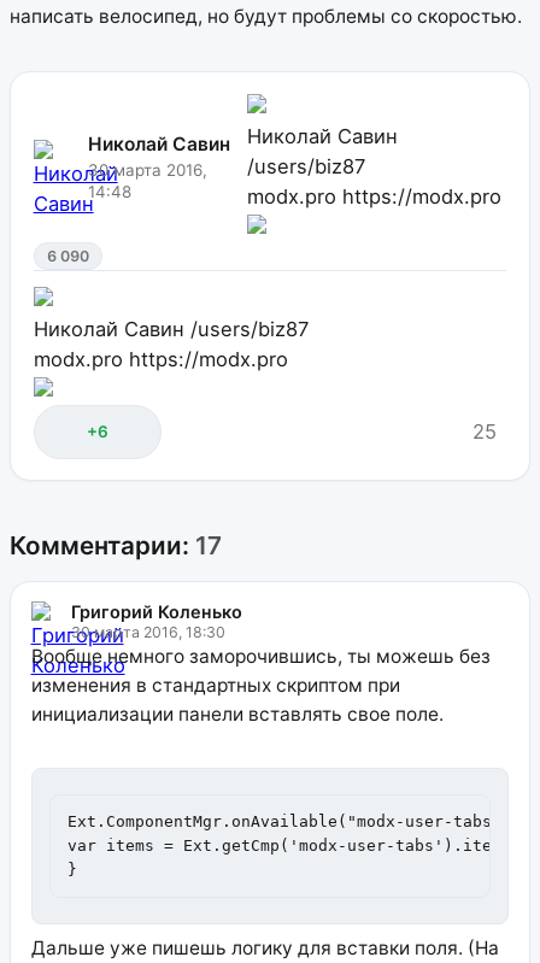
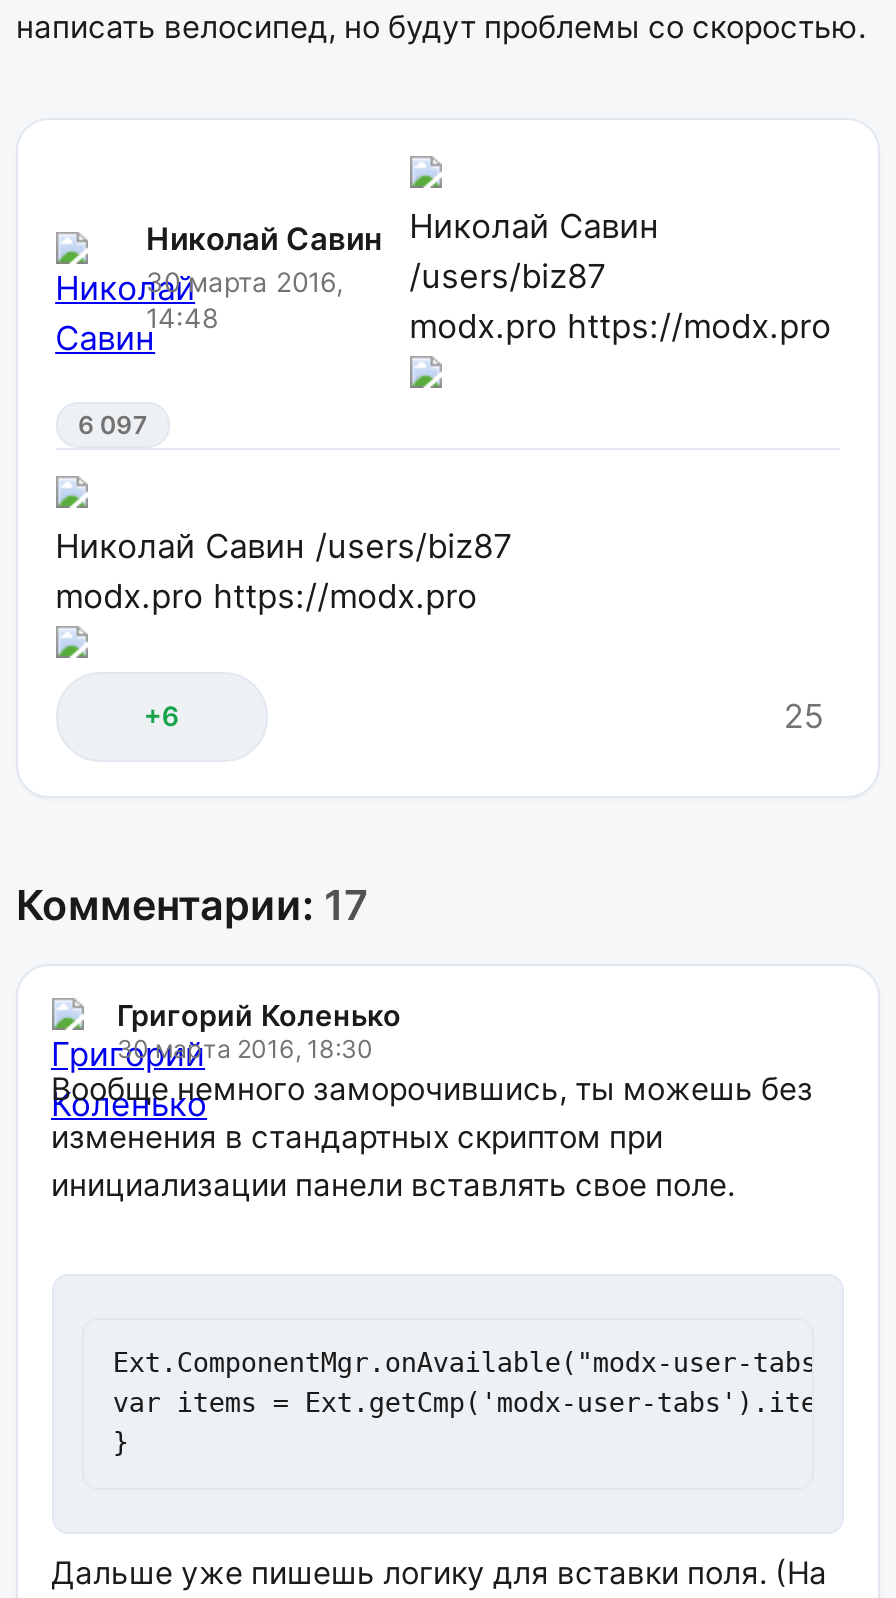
- 6 090
+ 6 097
